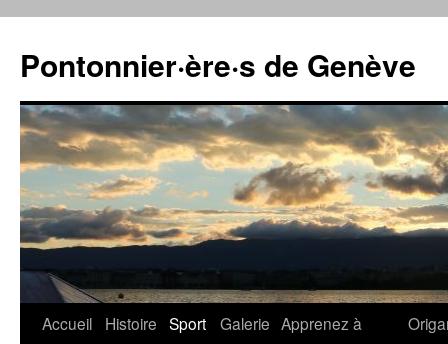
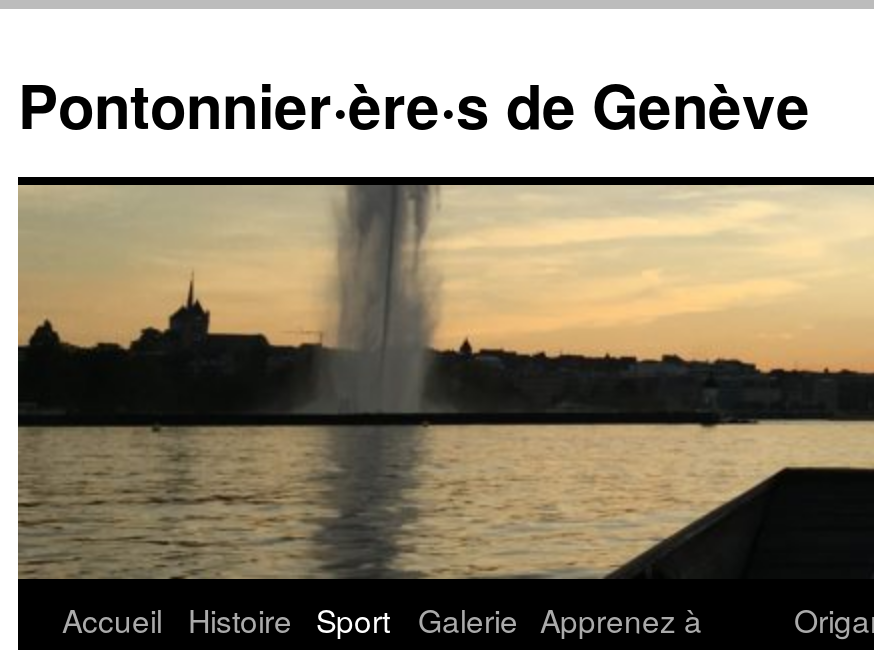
- [image]
+ [image]
